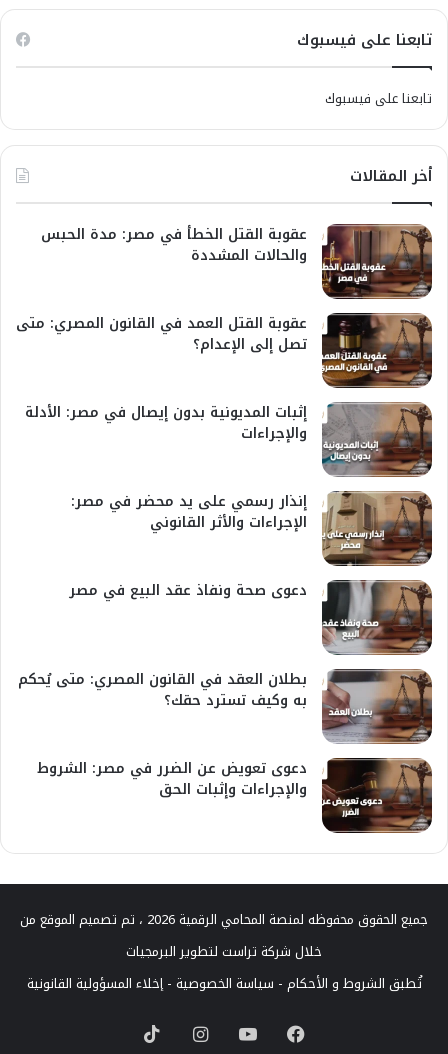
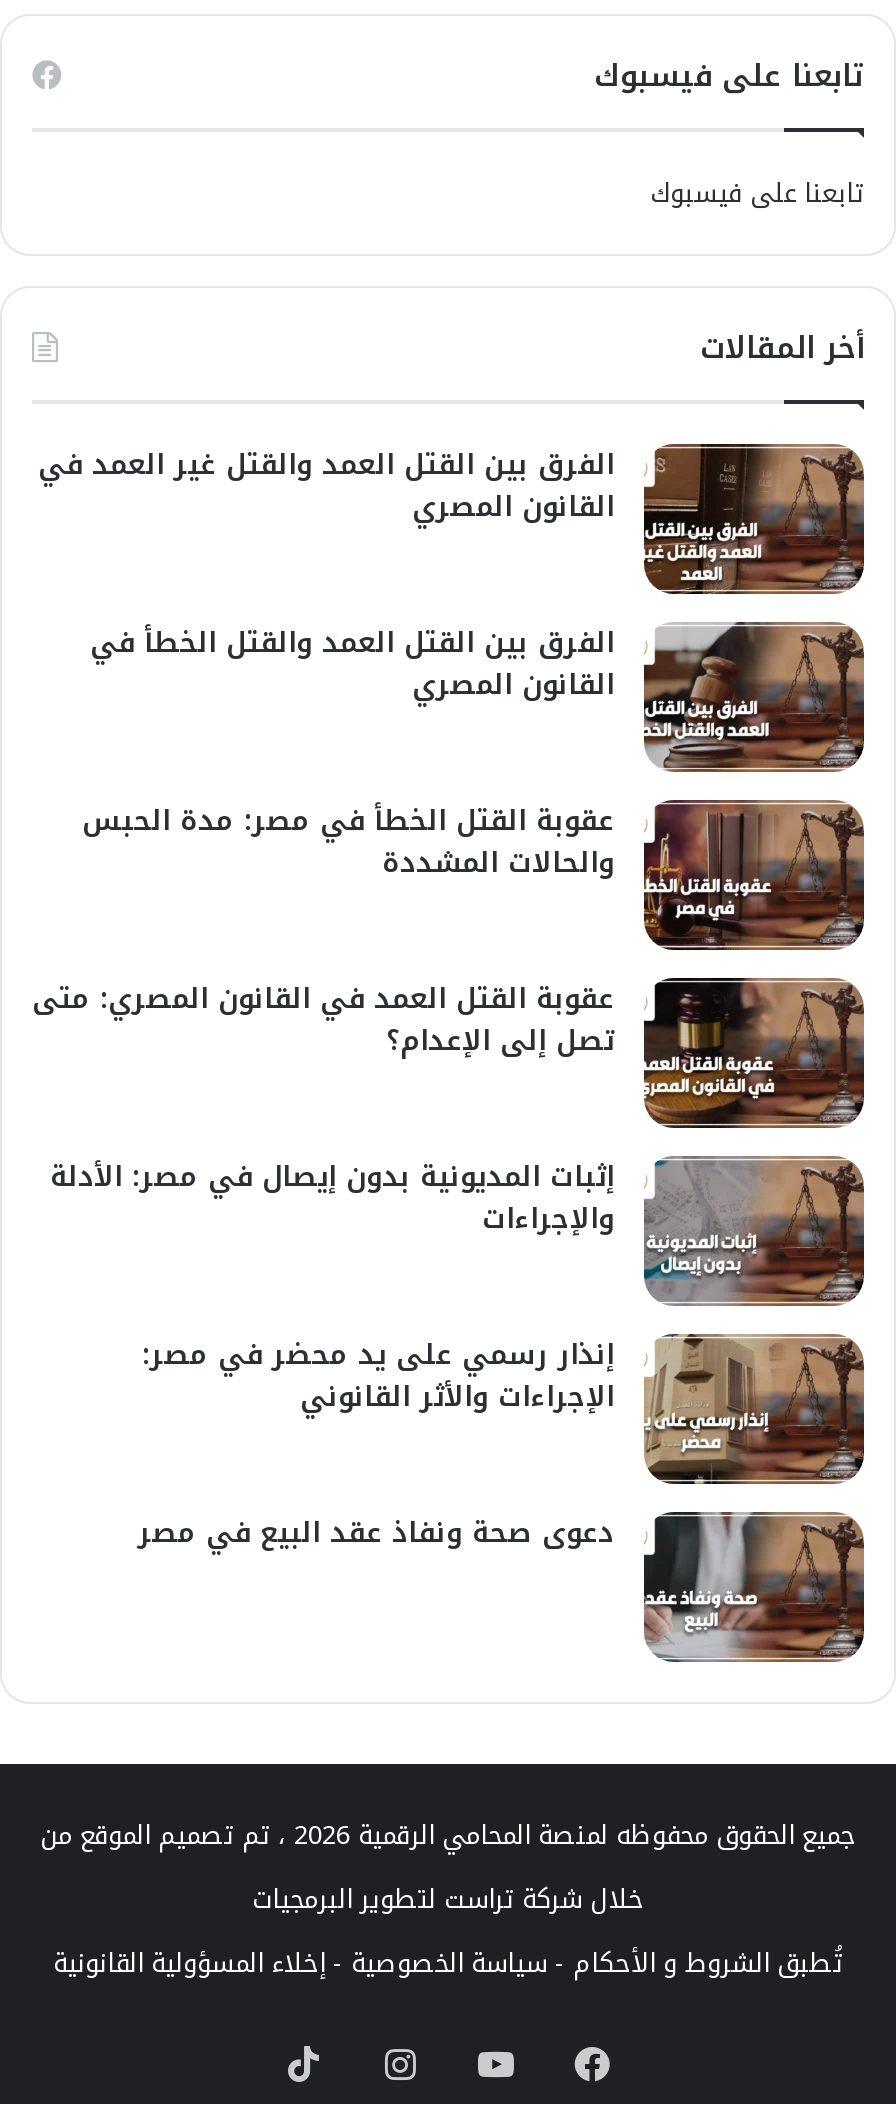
+ [image]
+ الفرق بين القتل العمد والقتل غير العمد في
+ القانون المصري
+ الفرق بين القتل العمد والقتل الخطأ في
+ القانون المصري

+ [image]

moved down: [image] | عقوبة القتل الخطأ في مصر: مدة الحبس | والحالات المشددة | ... | الإجراءات والأثر القانوني | دعوى صحة ونفاذ عقد البيع في مصر

moved down: [image]

- [image]
- بطلان العقد في القانون المصري: متى يُحكم
- به وكيف تسترد حقك؟
- دعوى تعويض عن الضرر في مصر: الشروط
- والإجراءات وإثبات الحق

- [image]
